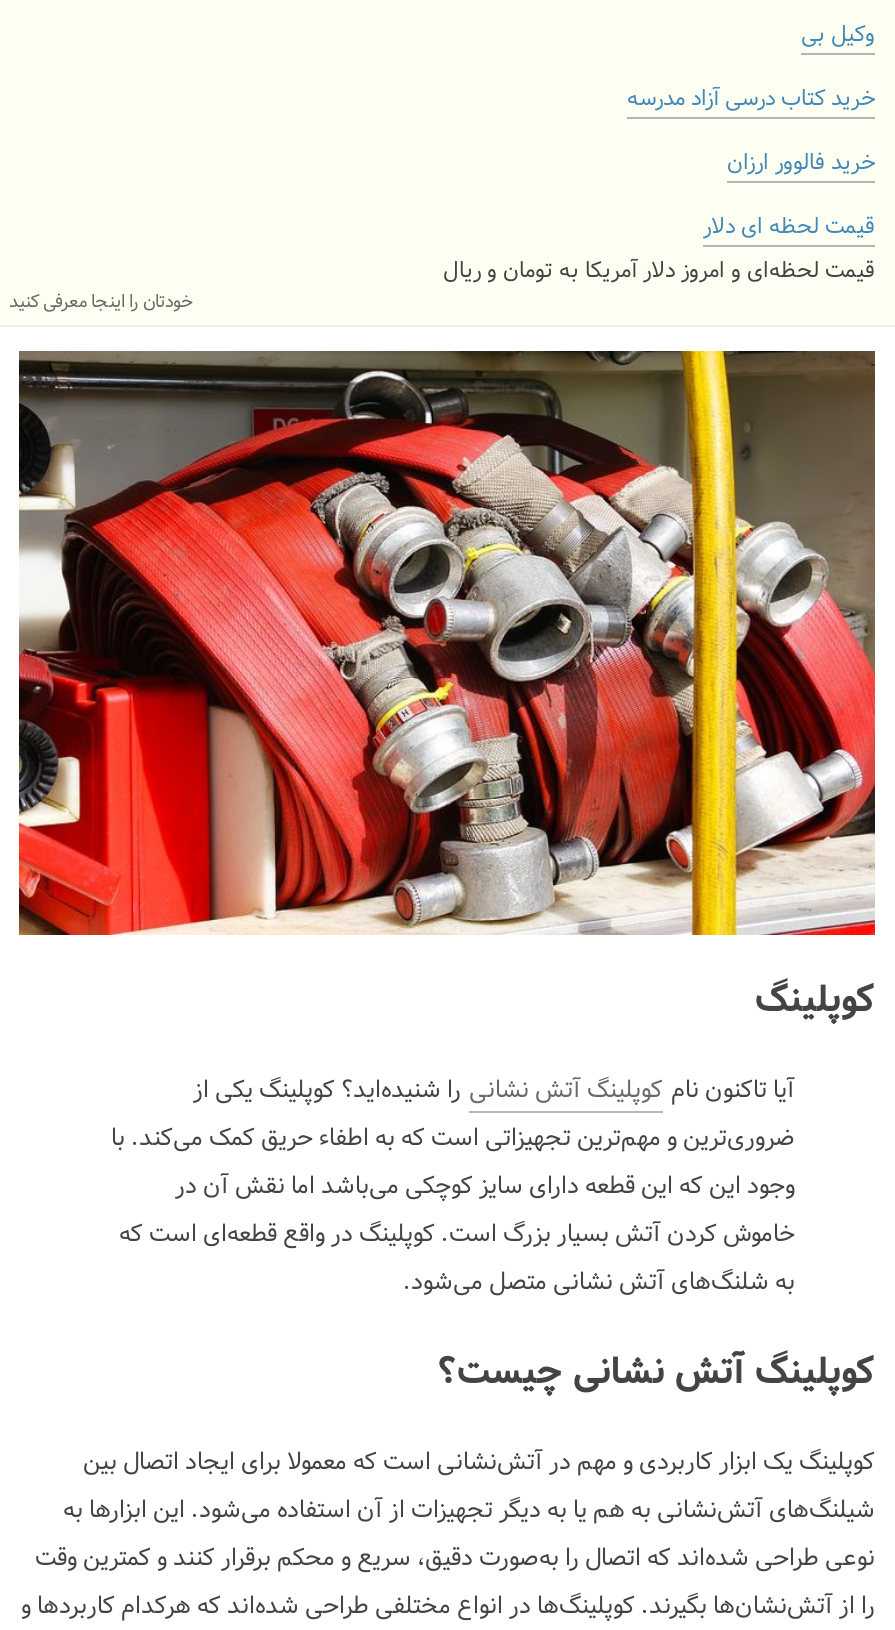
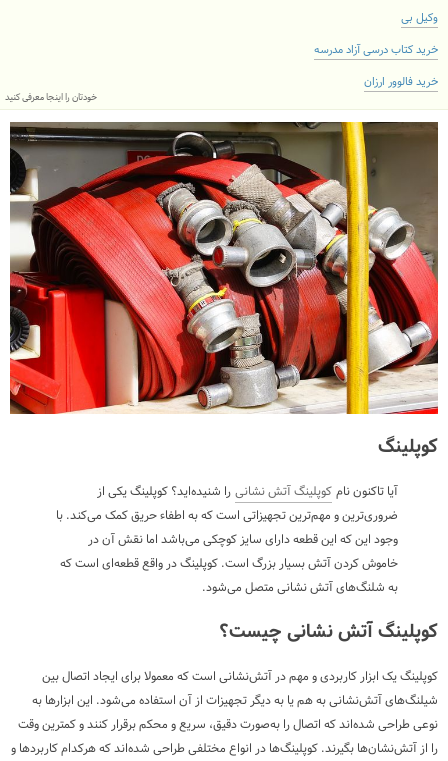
- قیمت لحظه ای دلار
- قیمت لحظه‌ای و امروز دلار آمریکا به تومان و ریال
